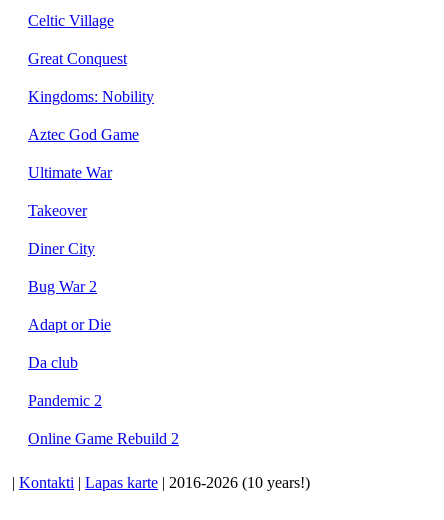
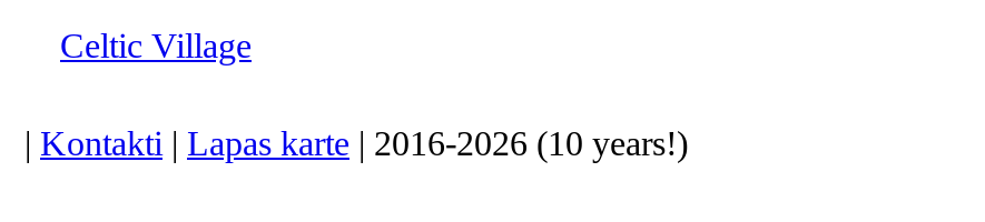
- Great Conquest
- Kingdoms: Nobility
- Aztec God Game
- Ultimate War
- Takeover
- Diner City
- Bug War 2
- Adapt or Die
- Da club
- Pandemic 2
- Online Game Rebuild 2
